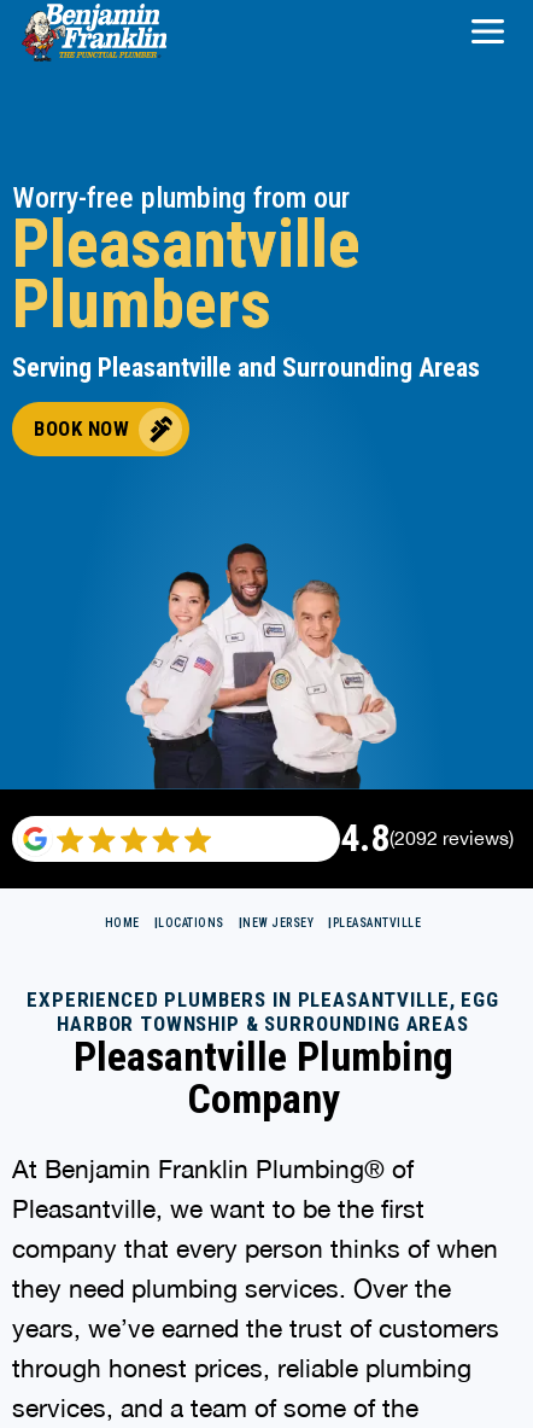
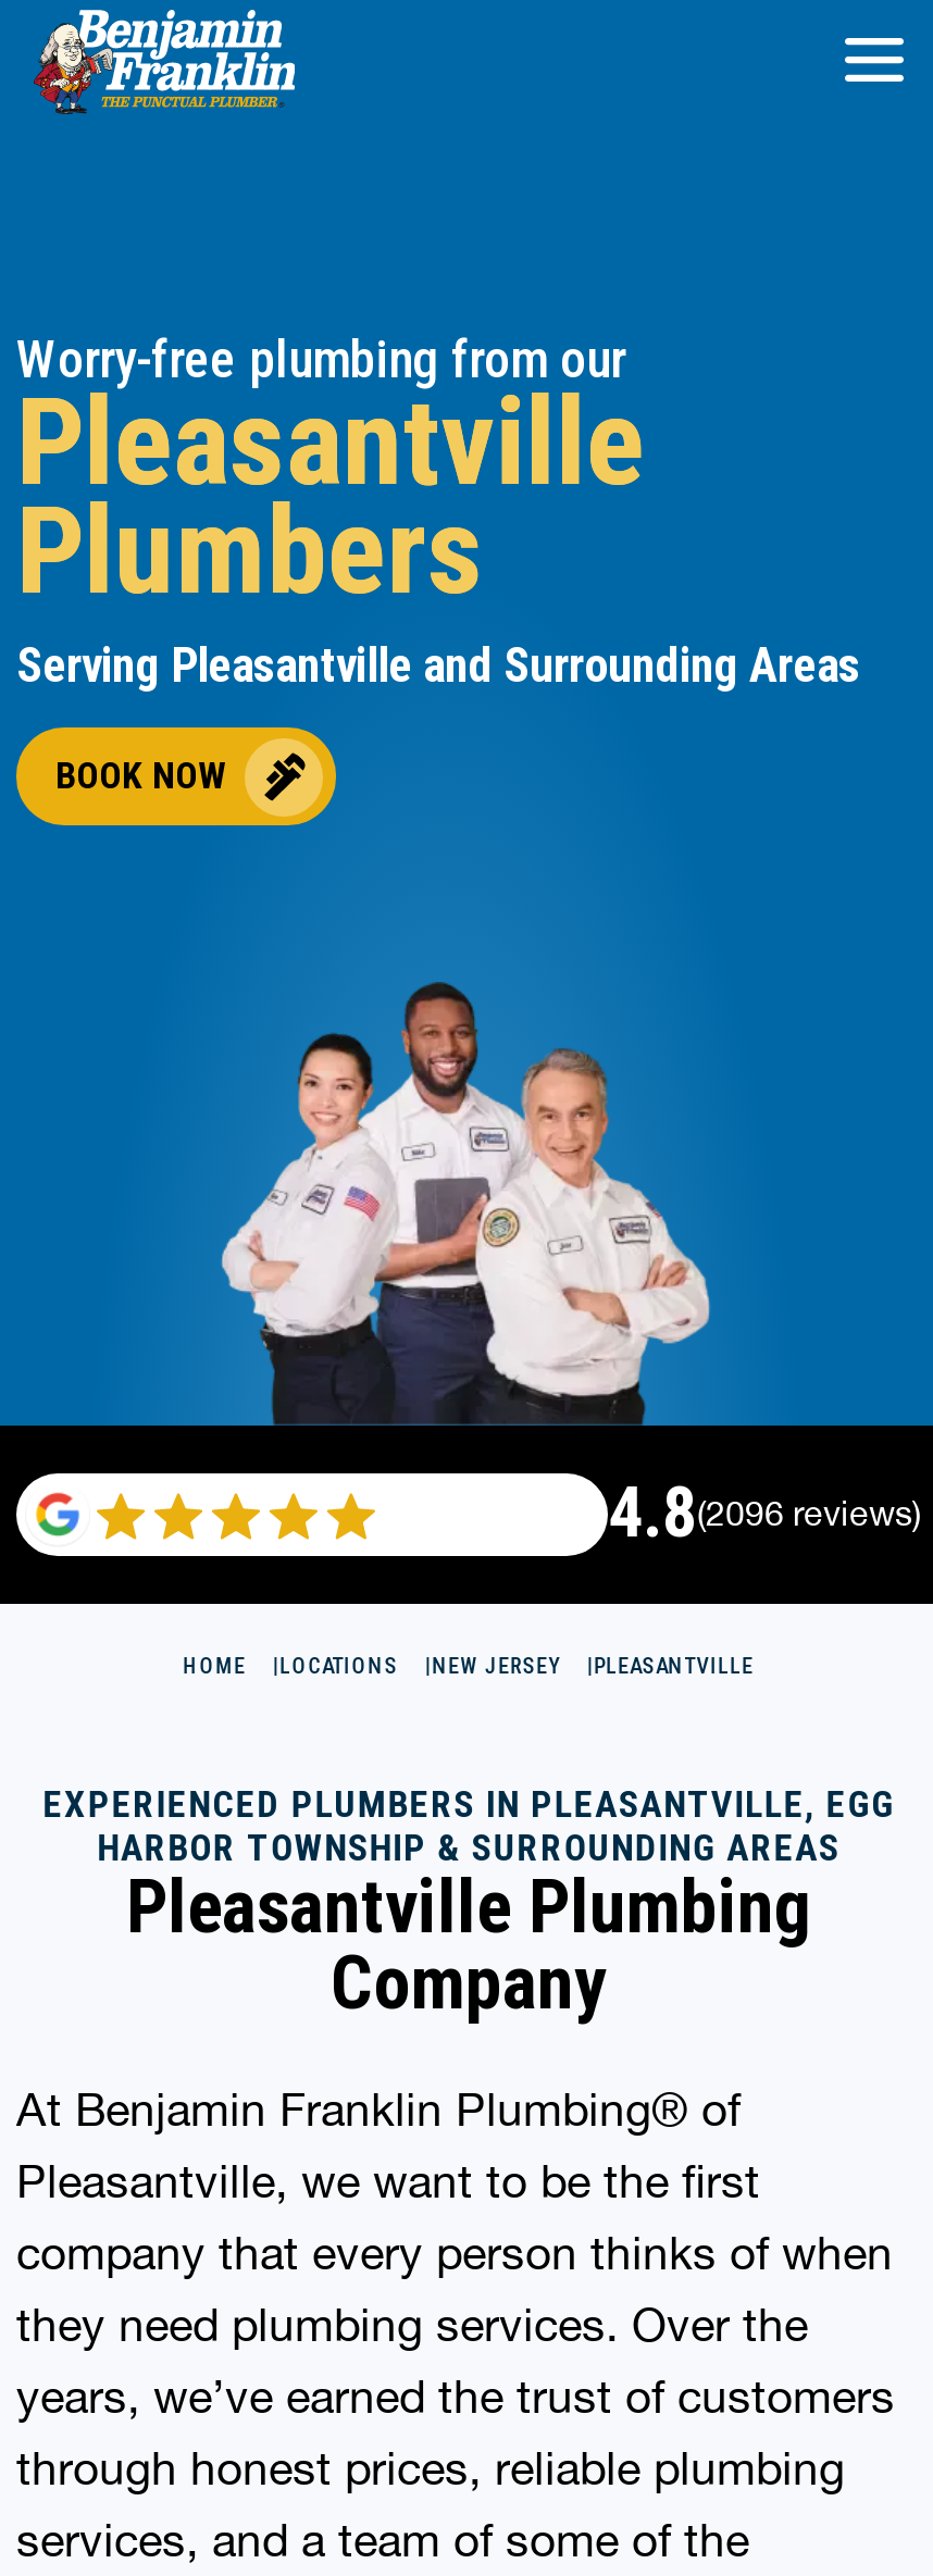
- 4.8(2092 reviews)
+ 4.8(2096 reviews)
